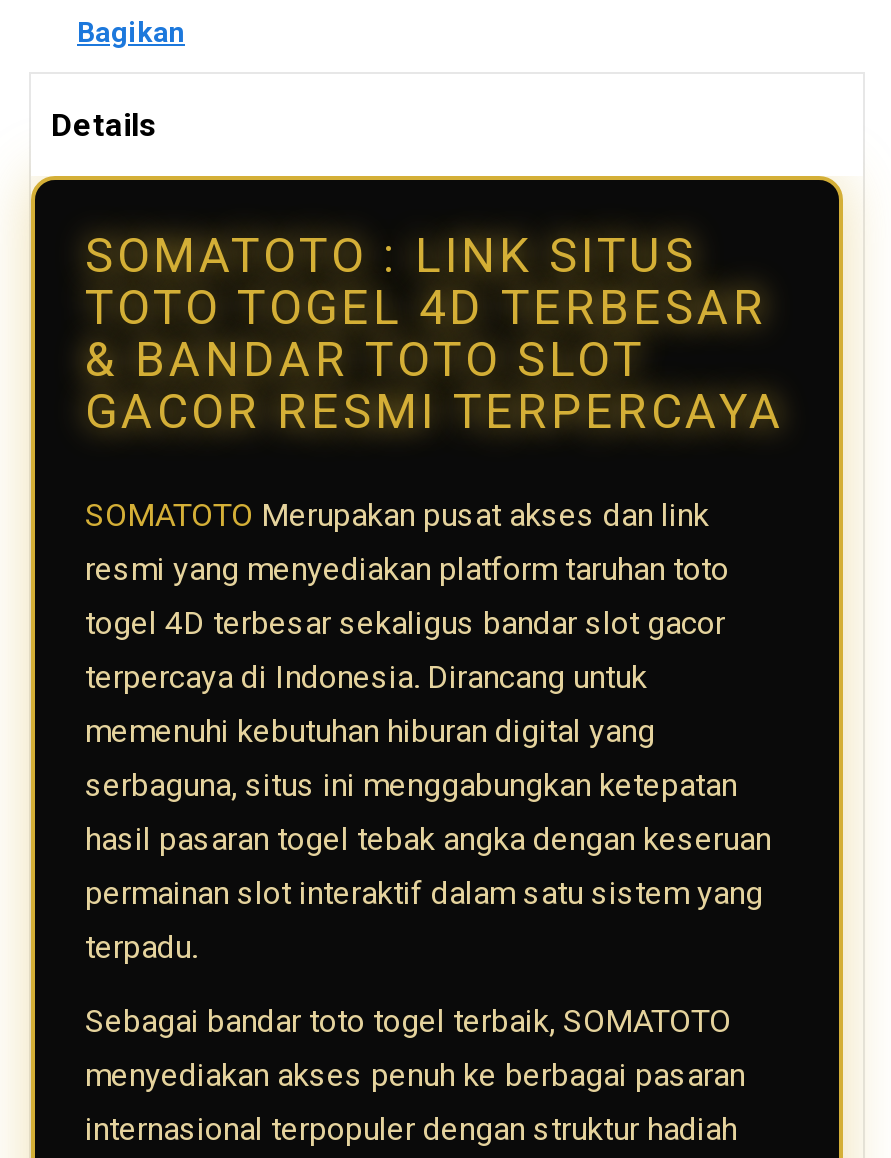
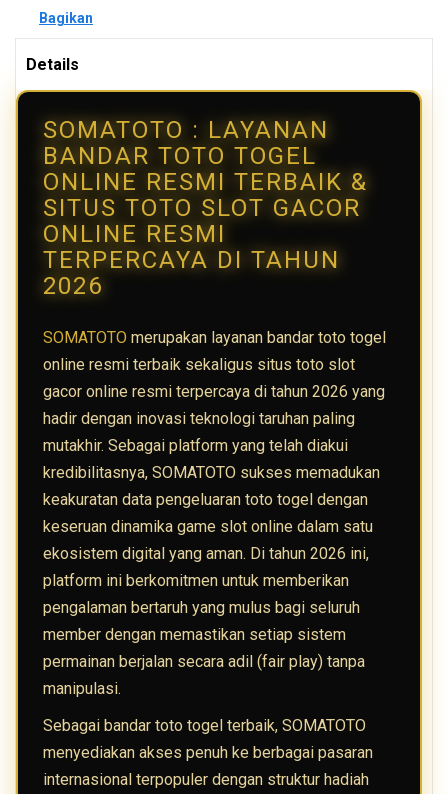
- SOMATOTO : LINK SITUS
- TOTO TOGEL 4D TERBESAR
- & BANDAR TOTO SLOT
- GACOR RESMI TERPERCAYA
+ SOMATOTO : LAYANAN
+ BANDAR TOTO TOGEL
+ ONLINE RESMI TERBAIK &
+ SITUS TOTO SLOT GACOR
+ ONLINE RESMI
+ TERPERCAYA DI TAHUN
+ 2026

- SOMATOTO Merupakan pusat akses dan link
- resmi yang menyediakan platform taruhan toto
- togel 4D terbesar sekaligus bandar slot gacor
- terpercaya di Indonesia. Dirancang untuk
- memenuhi kebutuhan hiburan digital yang
- serbaguna, situs ini menggabungkan ketepatan
- hasil pasaran togel tebak angka dengan keseruan
- permainan slot interaktif dalam satu sistem yang
- terpadu.
+ SOMATOTO merupakan layanan bandar toto togel
+ online resmi terbaik sekaligus situs toto slot
+ gacor online resmi terpercaya di tahun 2026 yang
+ hadir dengan inovasi teknologi taruhan paling
+ mutakhir. Sebagai platform yang telah diakui
+ kredibilitasnya, SOMATOTO sukses memadukan
+ keakuratan data pengeluaran toto togel dengan
+ keseruan dinamika game slot online dalam satu
+ ekosistem digital yang aman. Di tahun 2026 ini,
+ platform ini berkomitmen untuk memberikan
+ pengalaman bertaruh yang mulus bagi seluruh
+ member dengan memastikan setiap sistem
+ permainan berjalan secara adil (fair play) tanpa
+ manipulasi.
